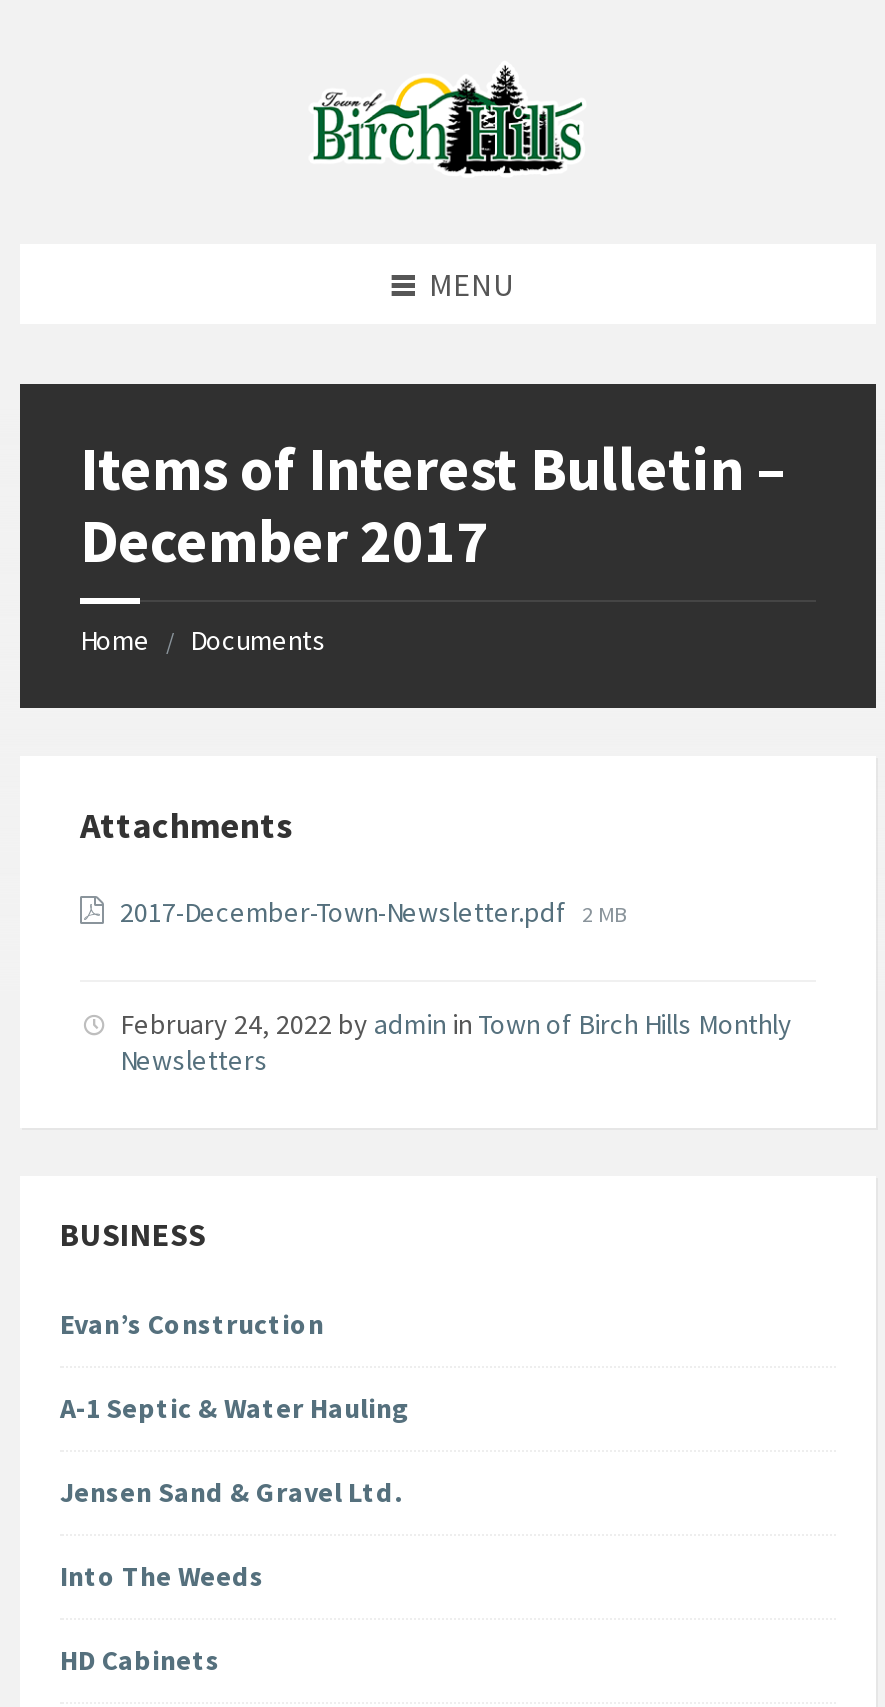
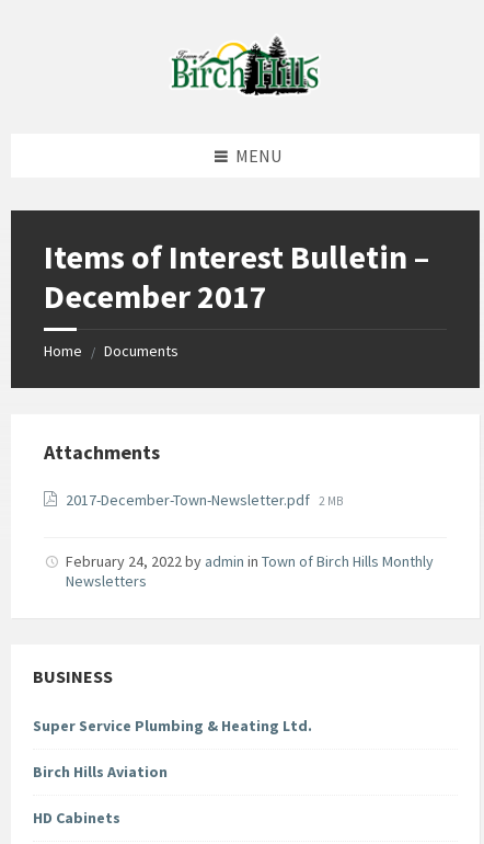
- Evan’s Construction
- A-1 Septic & Water Hauling
- Jensen Sand & Gravel Ltd.
- Into The Weeds
+ Super Service Plumbing & Heating Ltd.
+ Birch Hills Aviation
